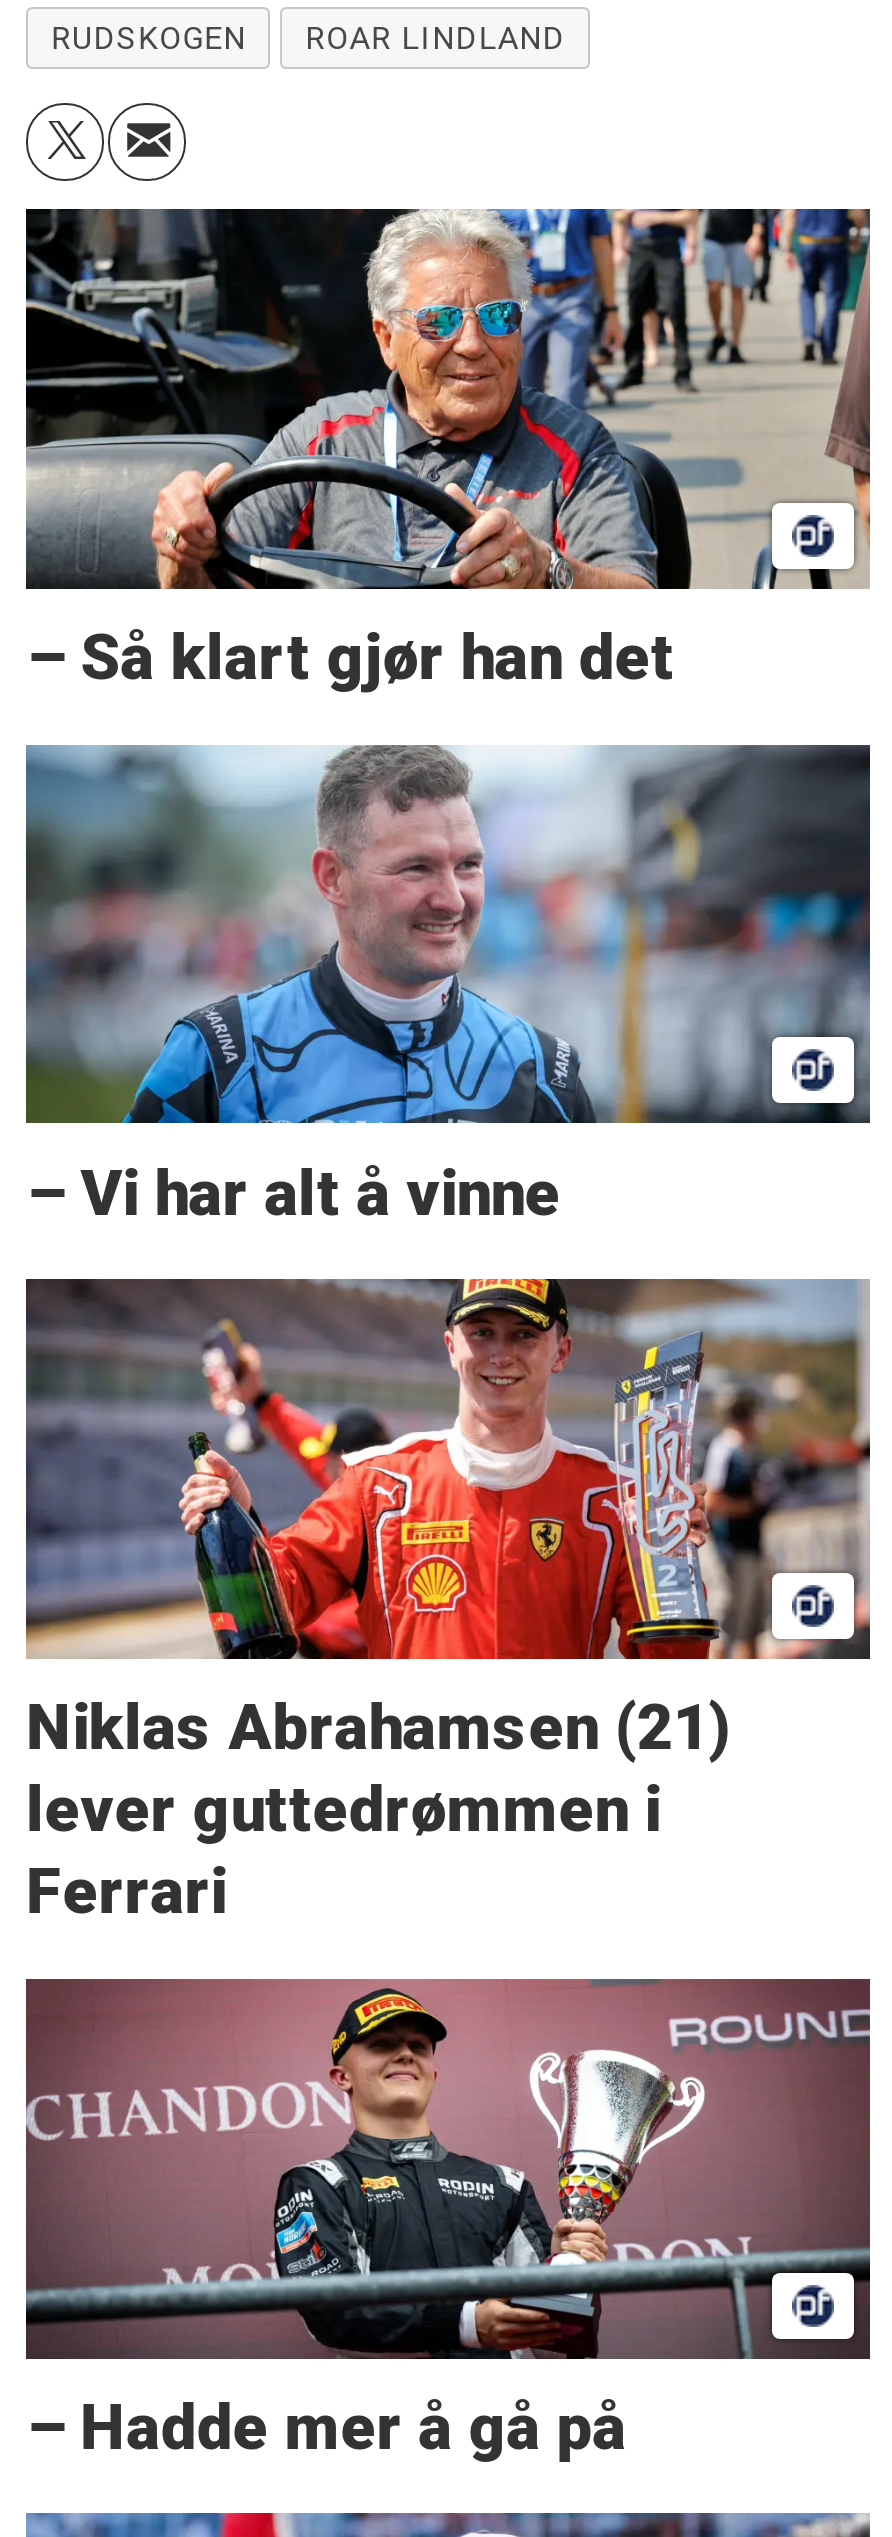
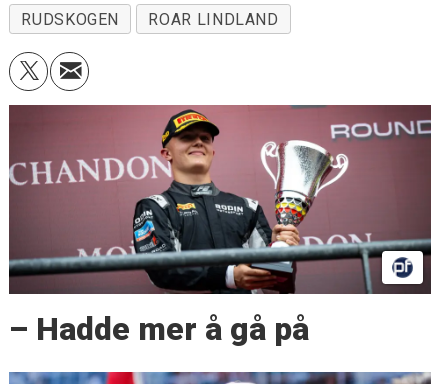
- [image]
- – Så klart gjør han det

- [image]
- – Vi har alt å vinne

- [image]
- Niklas Abrahamsen (21)
- lever guttedrømmen i
- Ferrari
